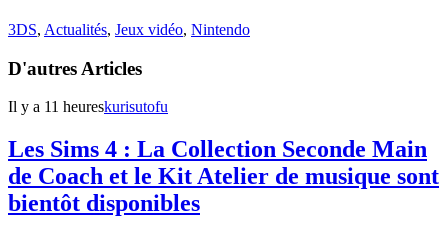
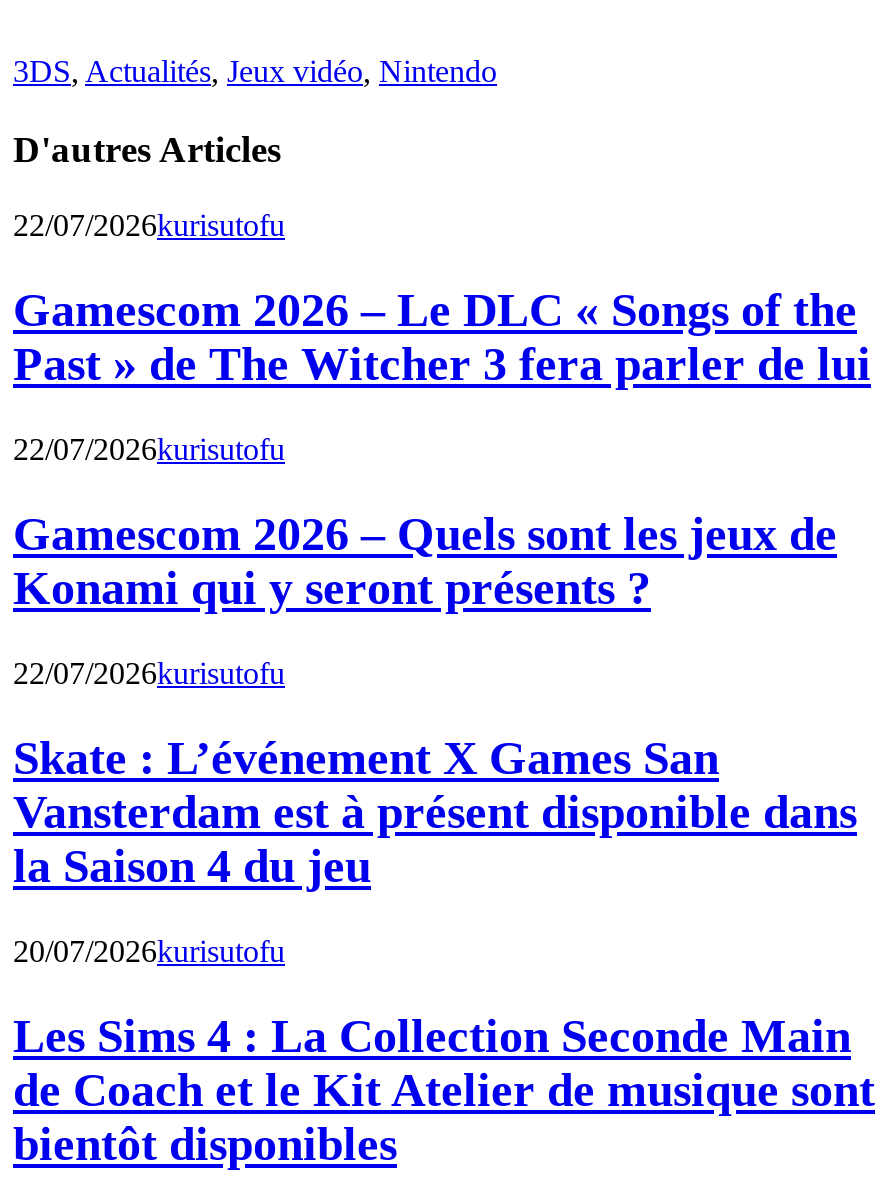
- Il y a 11 heureskurisutofu
+ 22/07/2026kurisutofu
+ Gamescom 2026 – Le DLC « Songs of the
+ Past » de The Witcher 3 fera parler de lui
+ 22/07/2026kurisutofu
+ Gamescom 2026 – Quels sont les jeux de
+ Konami qui y seront présents ?
+ 22/07/2026kurisutofu
+ Skate : L’événement X Games San
+ Vansterdam est à présent disponible dans
+ la Saison 4 du jeu
+ 20/07/2026kurisutofu
